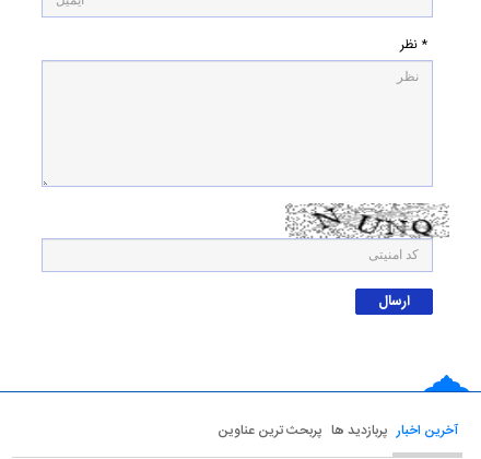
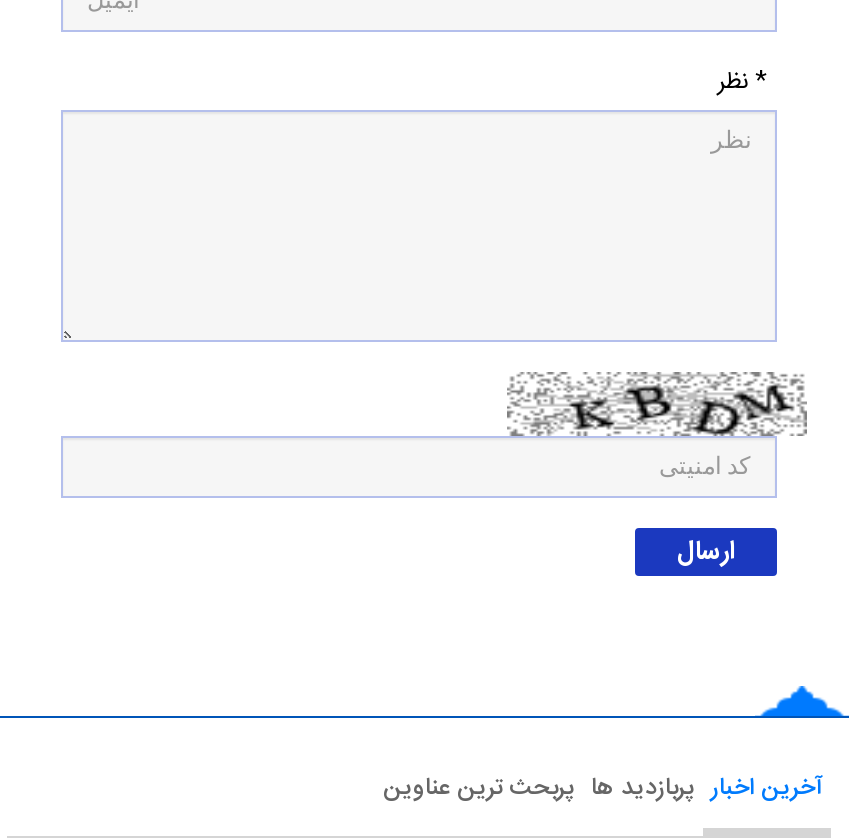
- [image]
+ [image]
